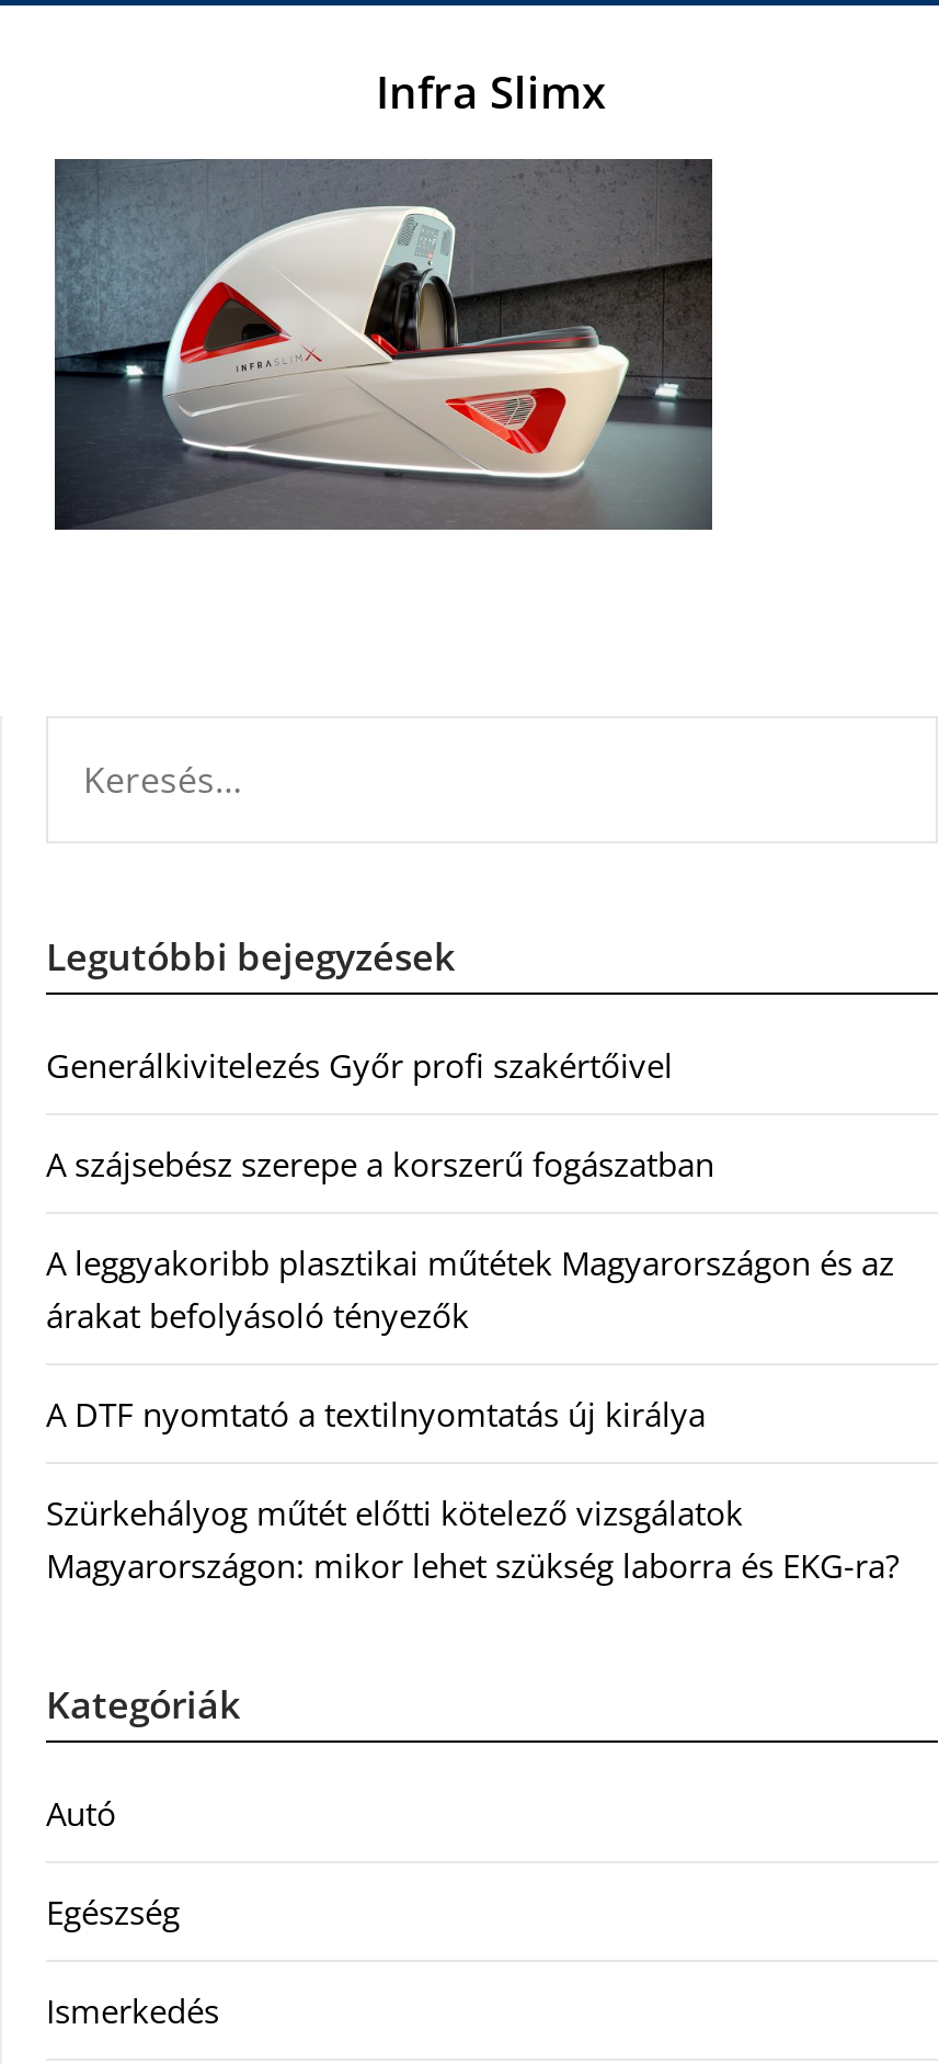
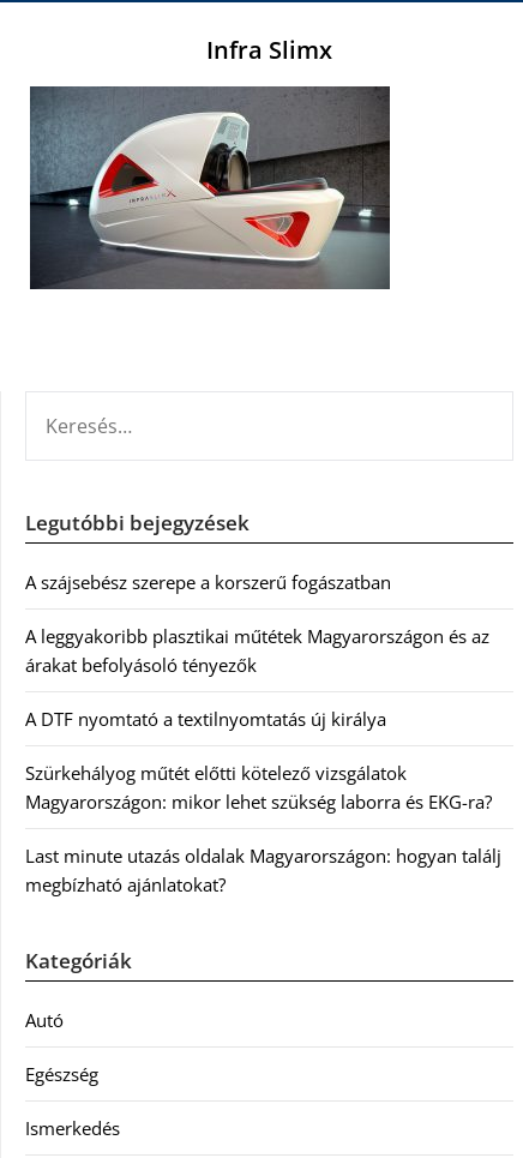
- Generálkivitelezés Győr profi szakértőivel

moved up: A szájsebész szerepe a korszerű fogászatban | A leggyakoribb plasztikai műtétek Magyarországon és az | árakat befolyásoló tényezők | A DTF nyomtató a textilnyomtatás új királya | Szürkehályog műtét előtti kötelező vizsgálatok | Magyarországon: mikor lehet szükség laborra és EKG-ra?

+ Last minute utazás oldalak Magyarországon: hogyan találj
+ megbízható ajánlatokat?
